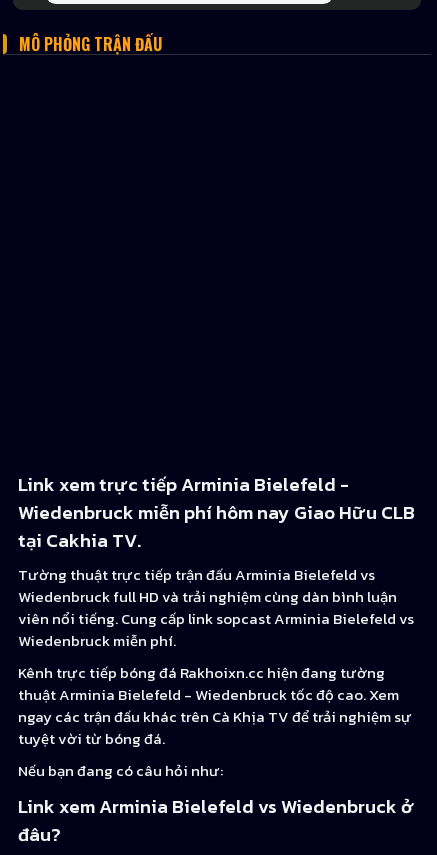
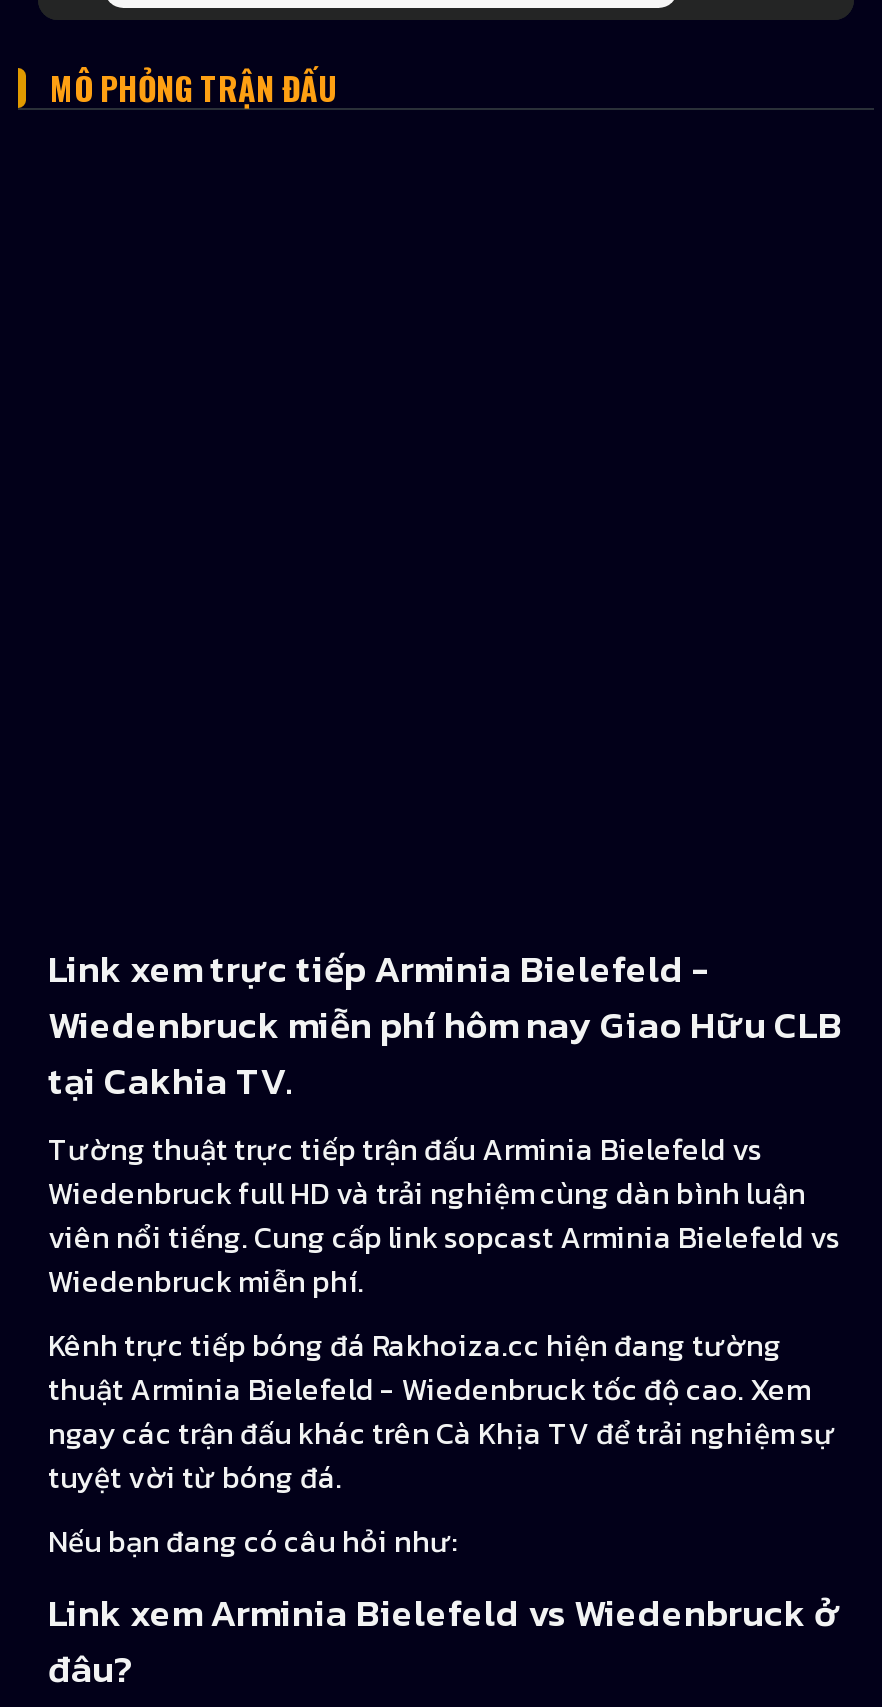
- Kênh trực tiếp bóng đá Rakhoixn.cc hiện đang tường
+ Kênh trực tiếp bóng đá Rakhoiza.cc hiện đang tường
